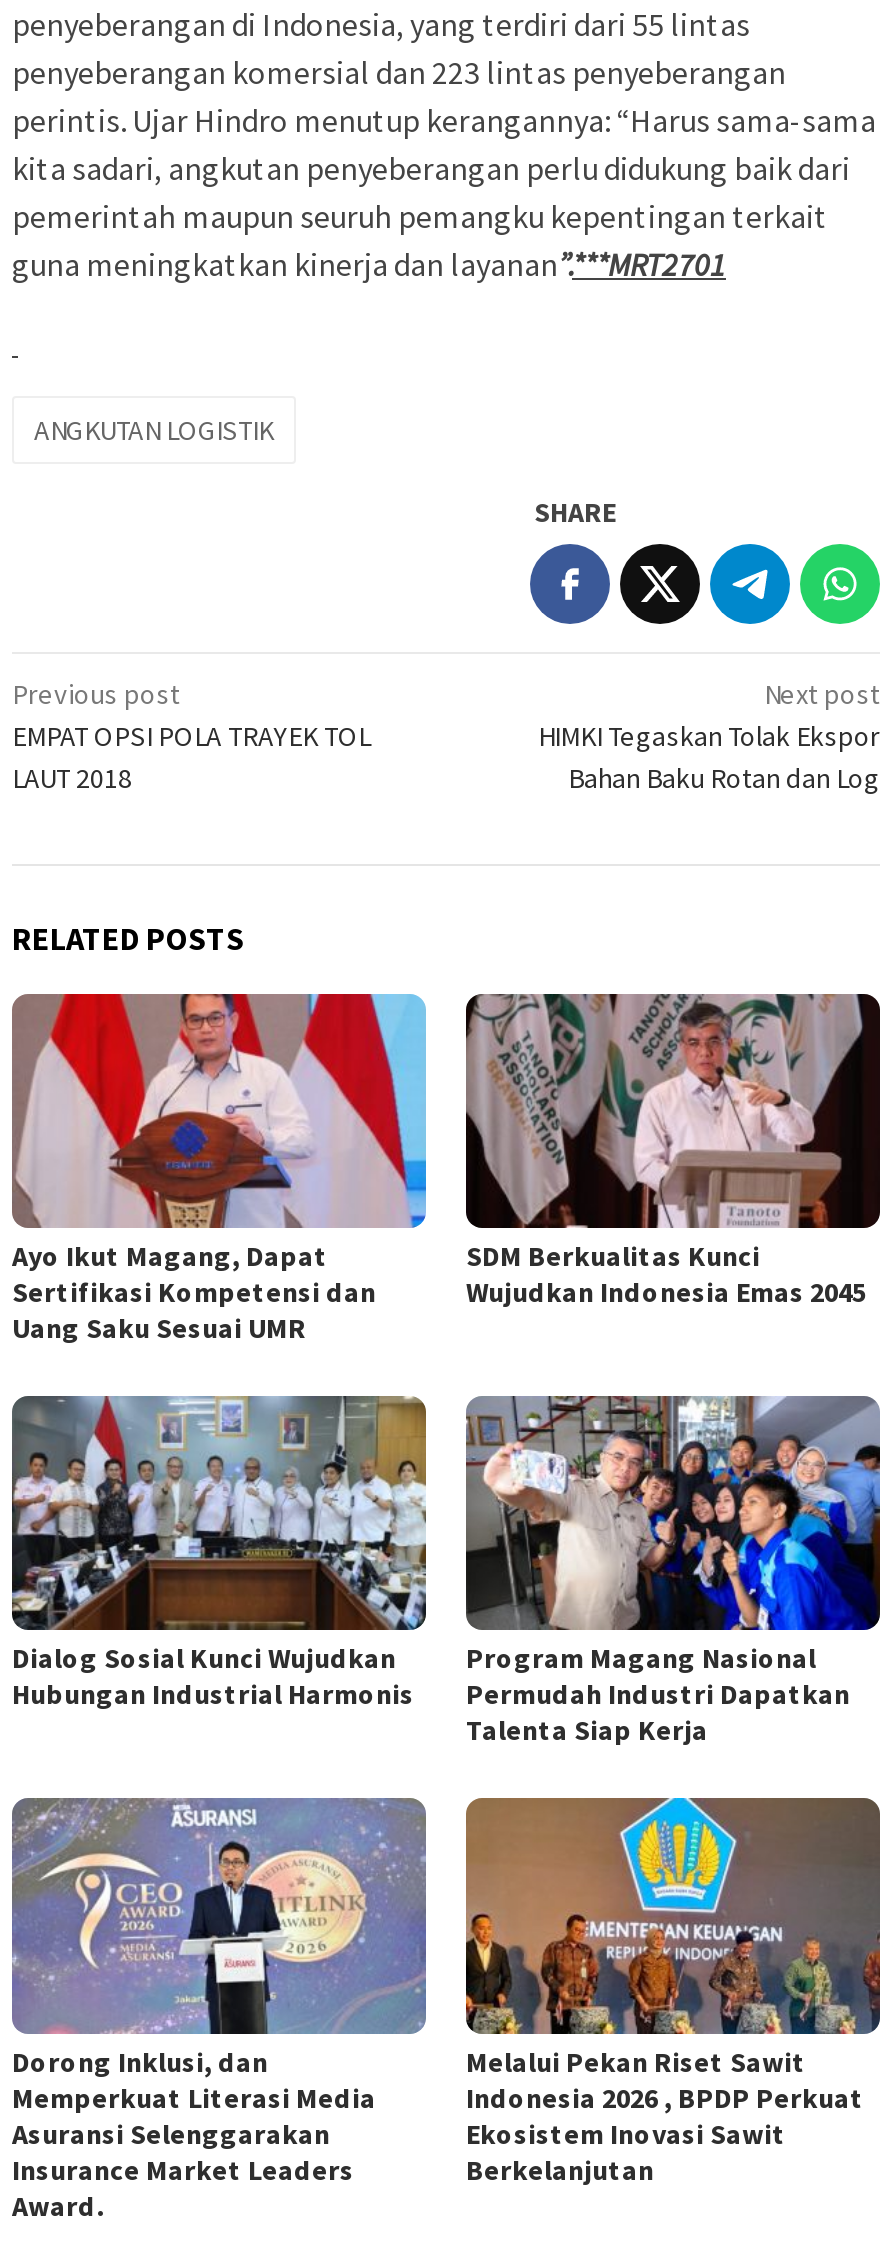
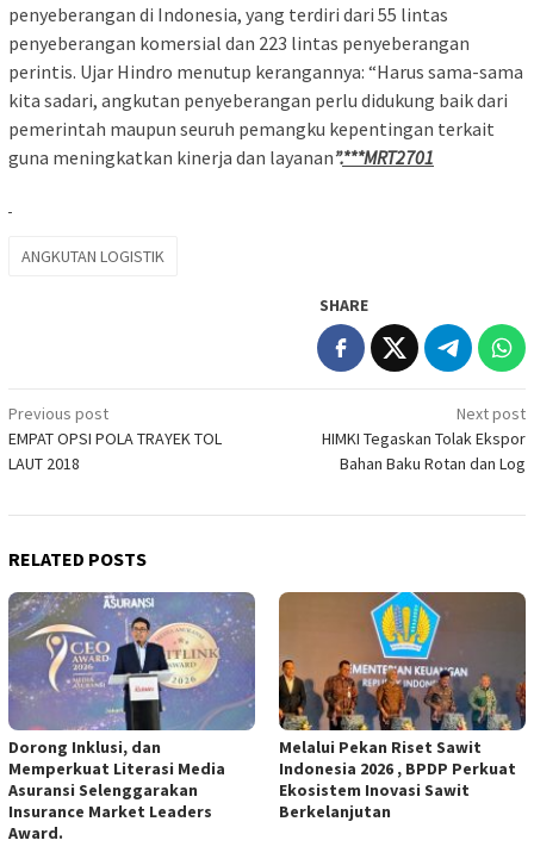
- [image]
- Ayo Ikut Magang, Dapat
- Sertifikasi Kompetensi dan
- Uang Saku Sesuai UMR

- [image]
- SDM Berkualitas Kunci
- Wujudkan Indonesia Emas 2045

- [image]
- Dialog Sosial Kunci Wujudkan
- Hubungan Industrial Harmonis

- [image]
- Program Magang Nasional
- Permudah Industri Dapatkan
- Talenta Siap Kerja
